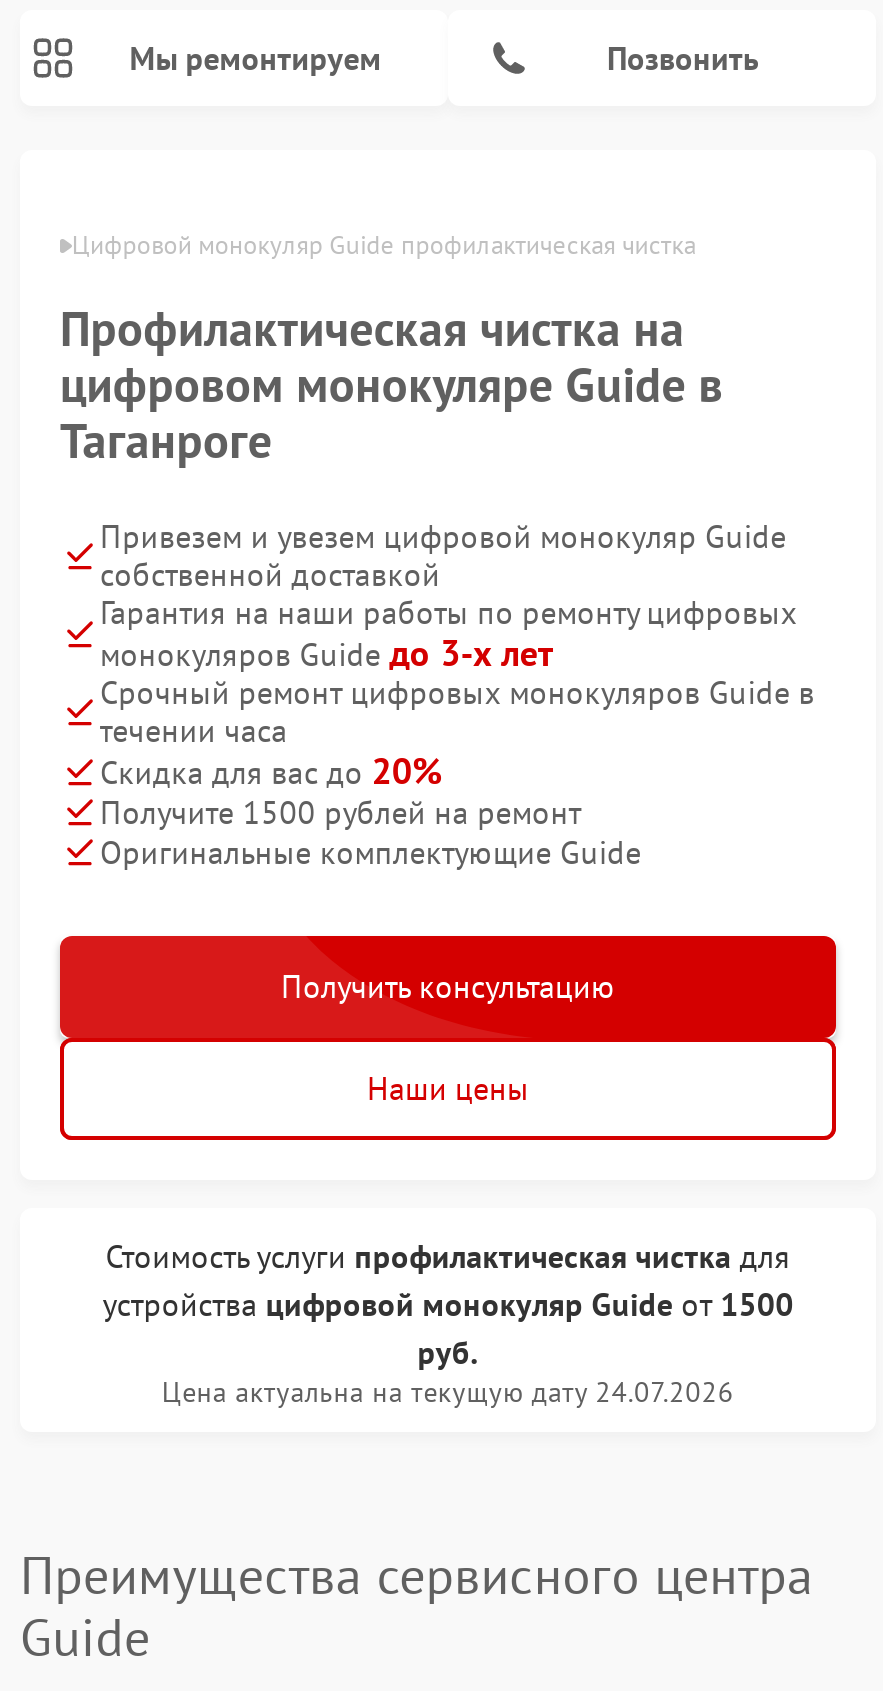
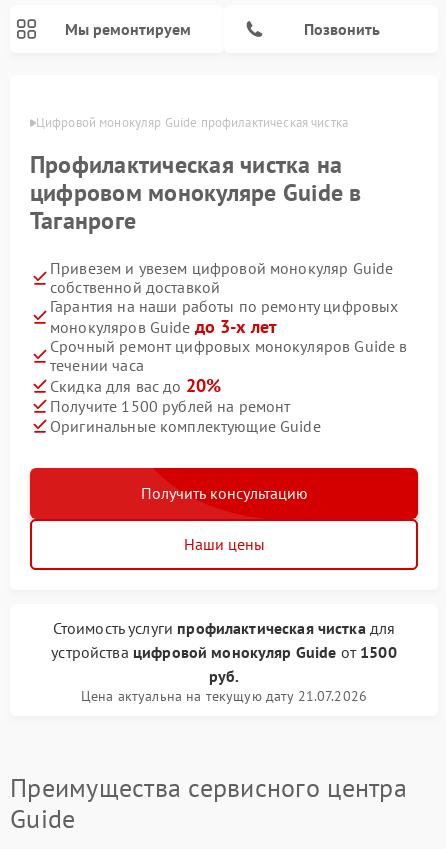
- Цена актуальна на текущую дату 24.07.2026
+ Цена актуальна на текущую дату 21.07.2026
